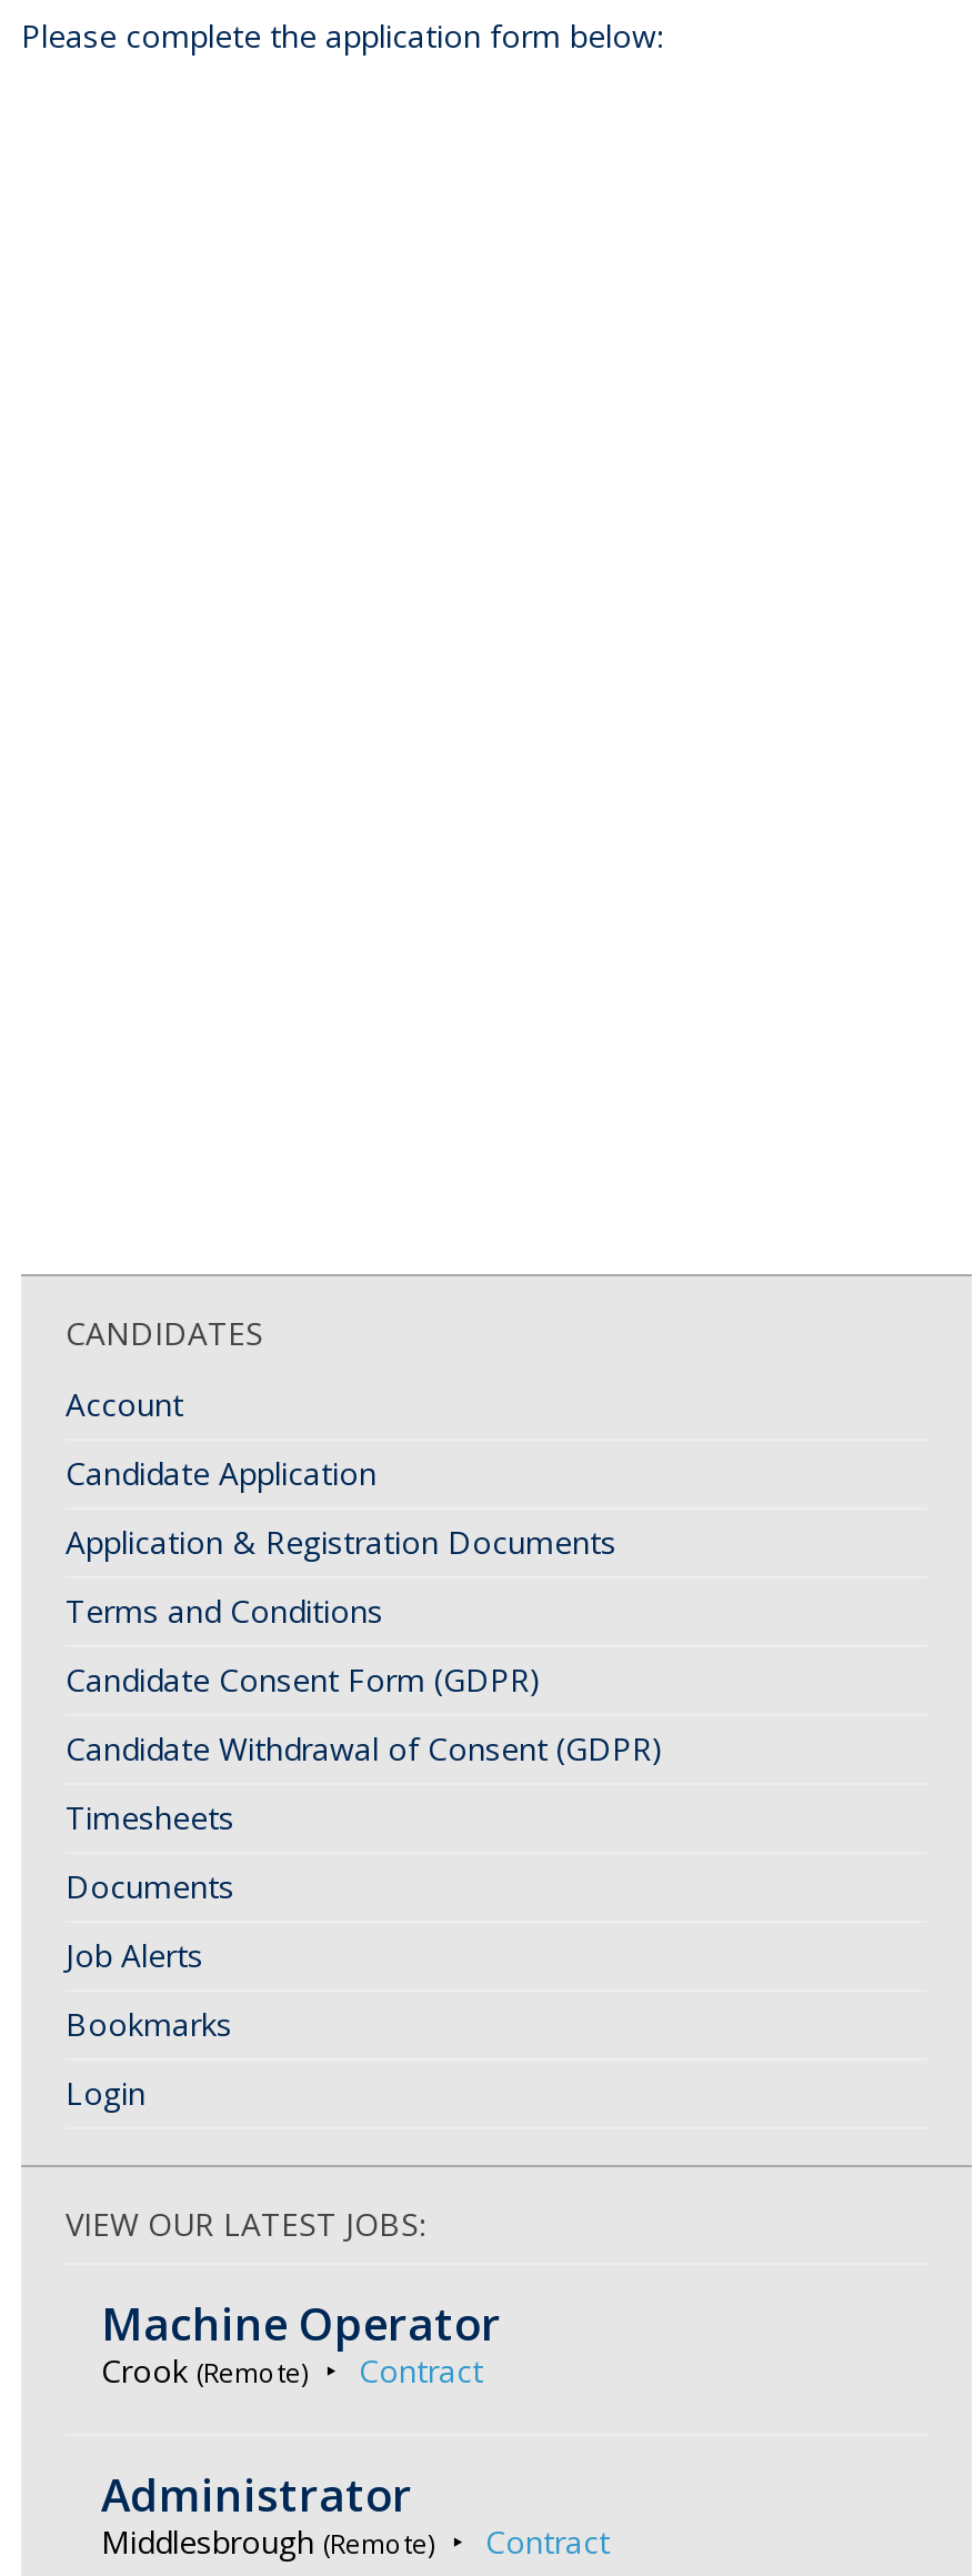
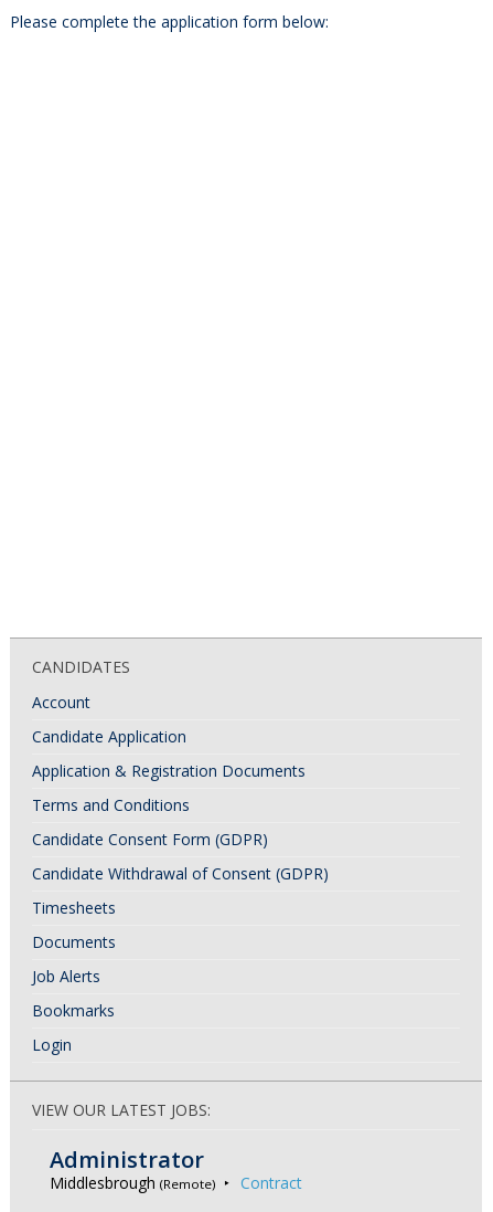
- Machine Operator
- Crook (Remote)
- Contract
